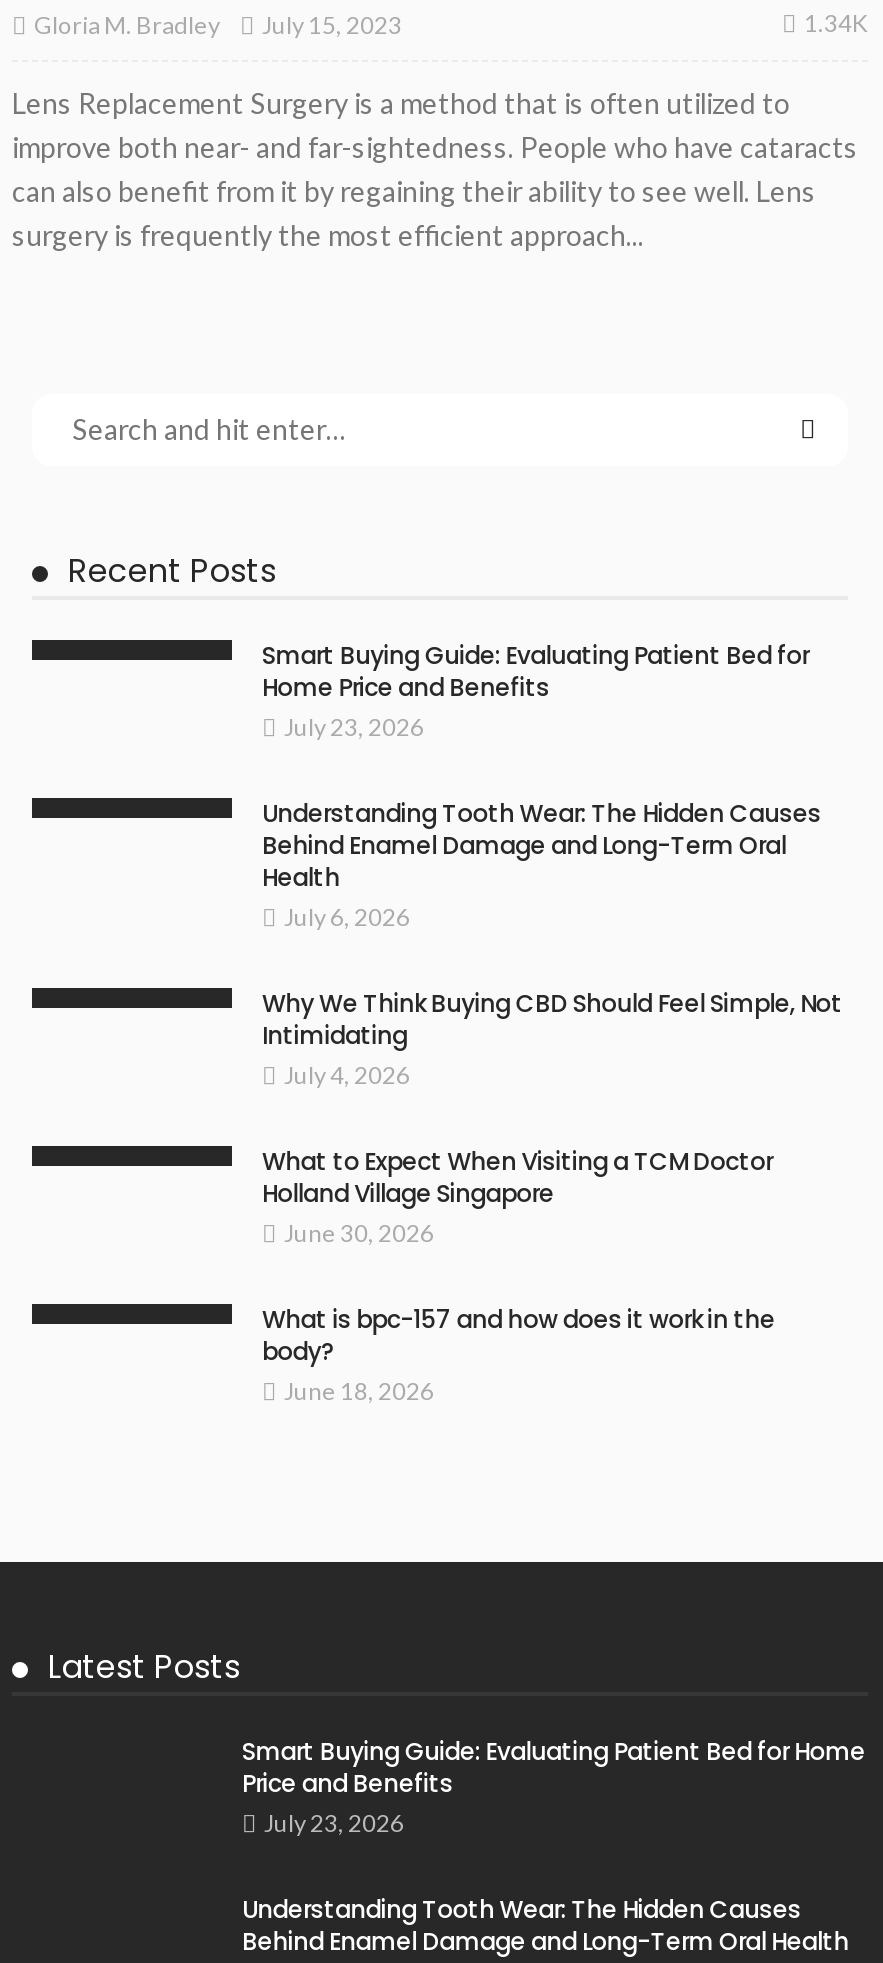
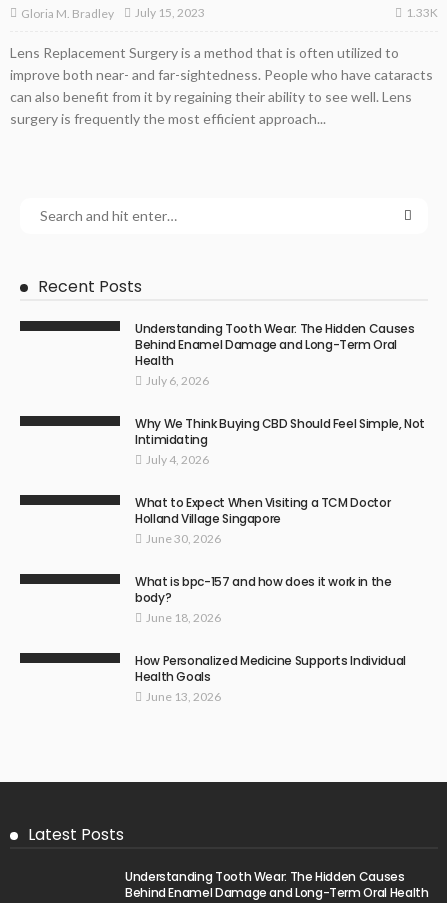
- 1.34K
+ 1.33K

- Smart Buying Guide: Evaluating Patient Bed for
- Home Price and Benefits
- July 23, 2026

+ How Personalized Medicine Supports Individual
+ Health Goals
+ June 13, 2026

- Smart Buying Guide: Evaluating Patient Bed for Home
- Price and Benefits
- July 23, 2026
